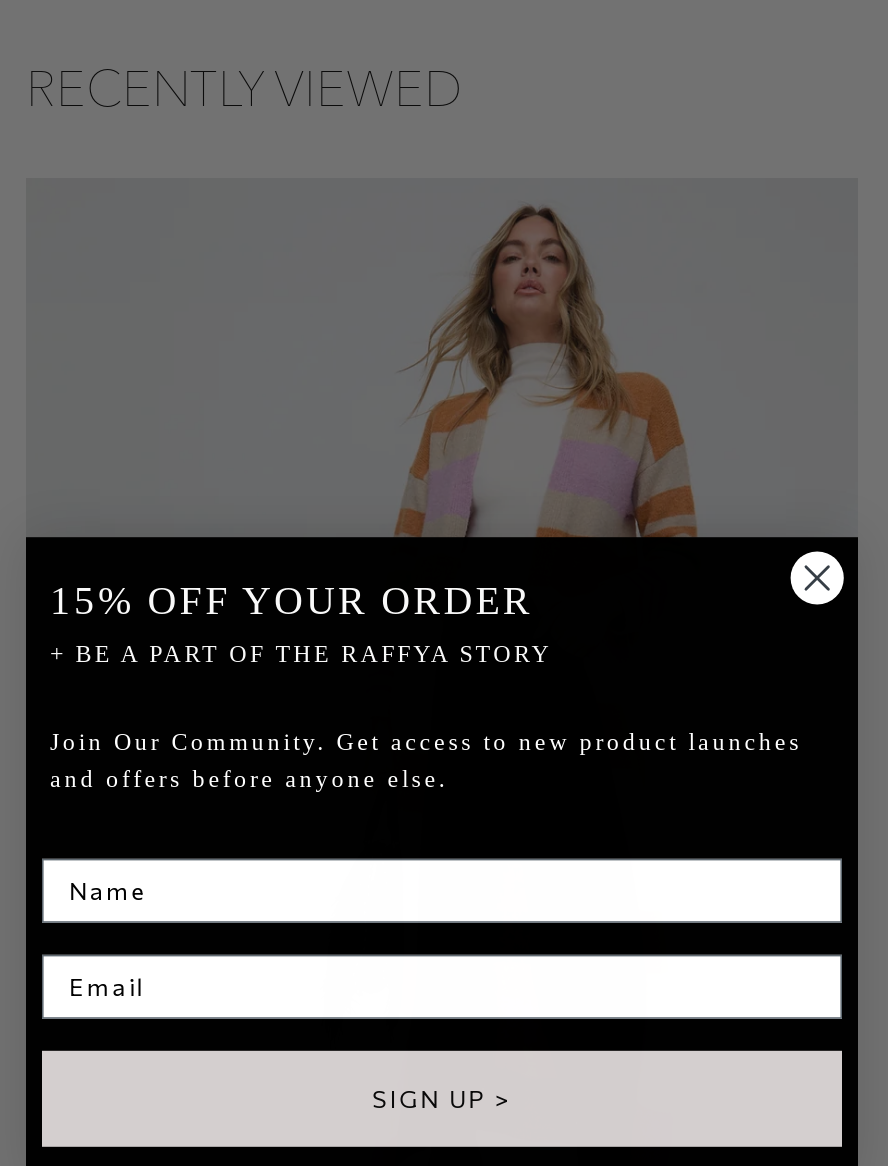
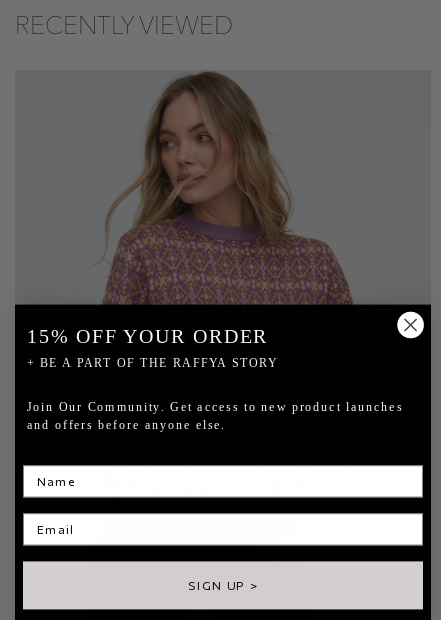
- [image]
+ [image]
